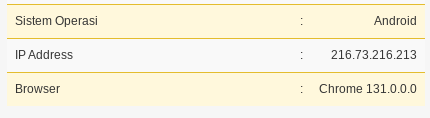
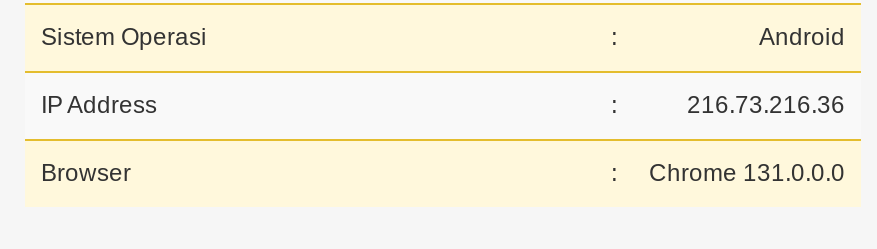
- 216.73.216.213
+ 216.73.216.36
